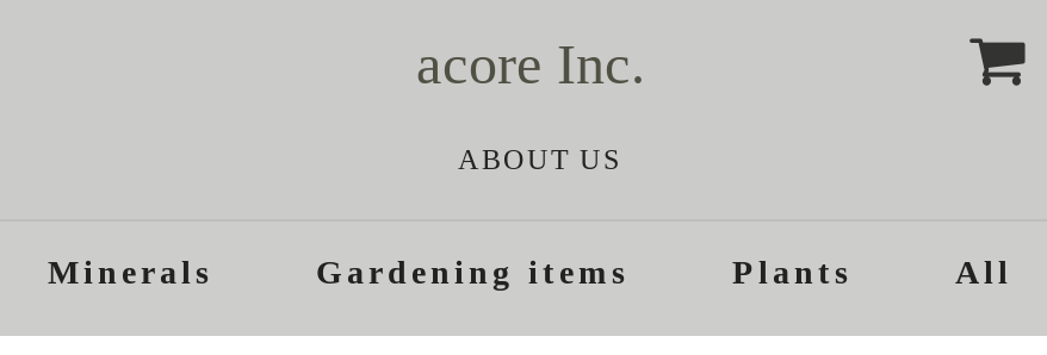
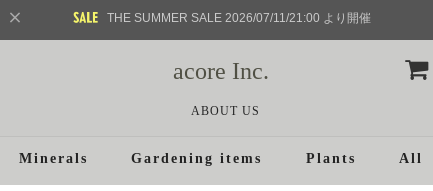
+ THE SUMMER SALE 2026/07/11/21:00 より開催
